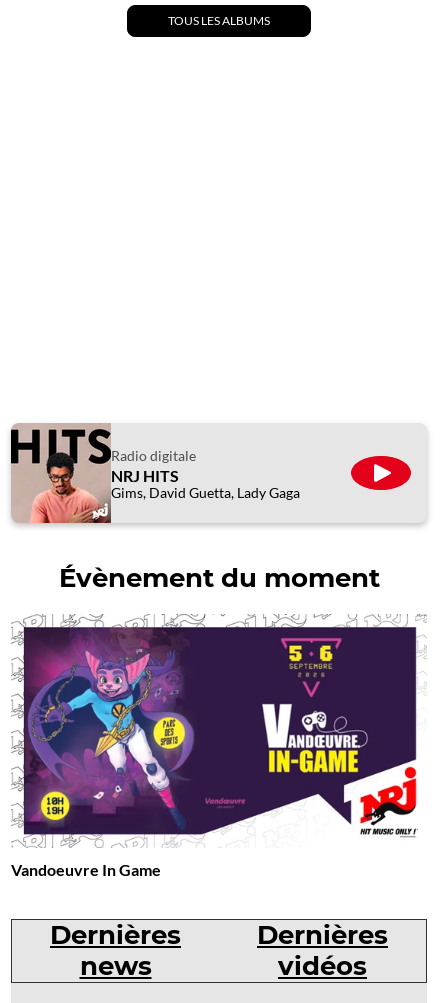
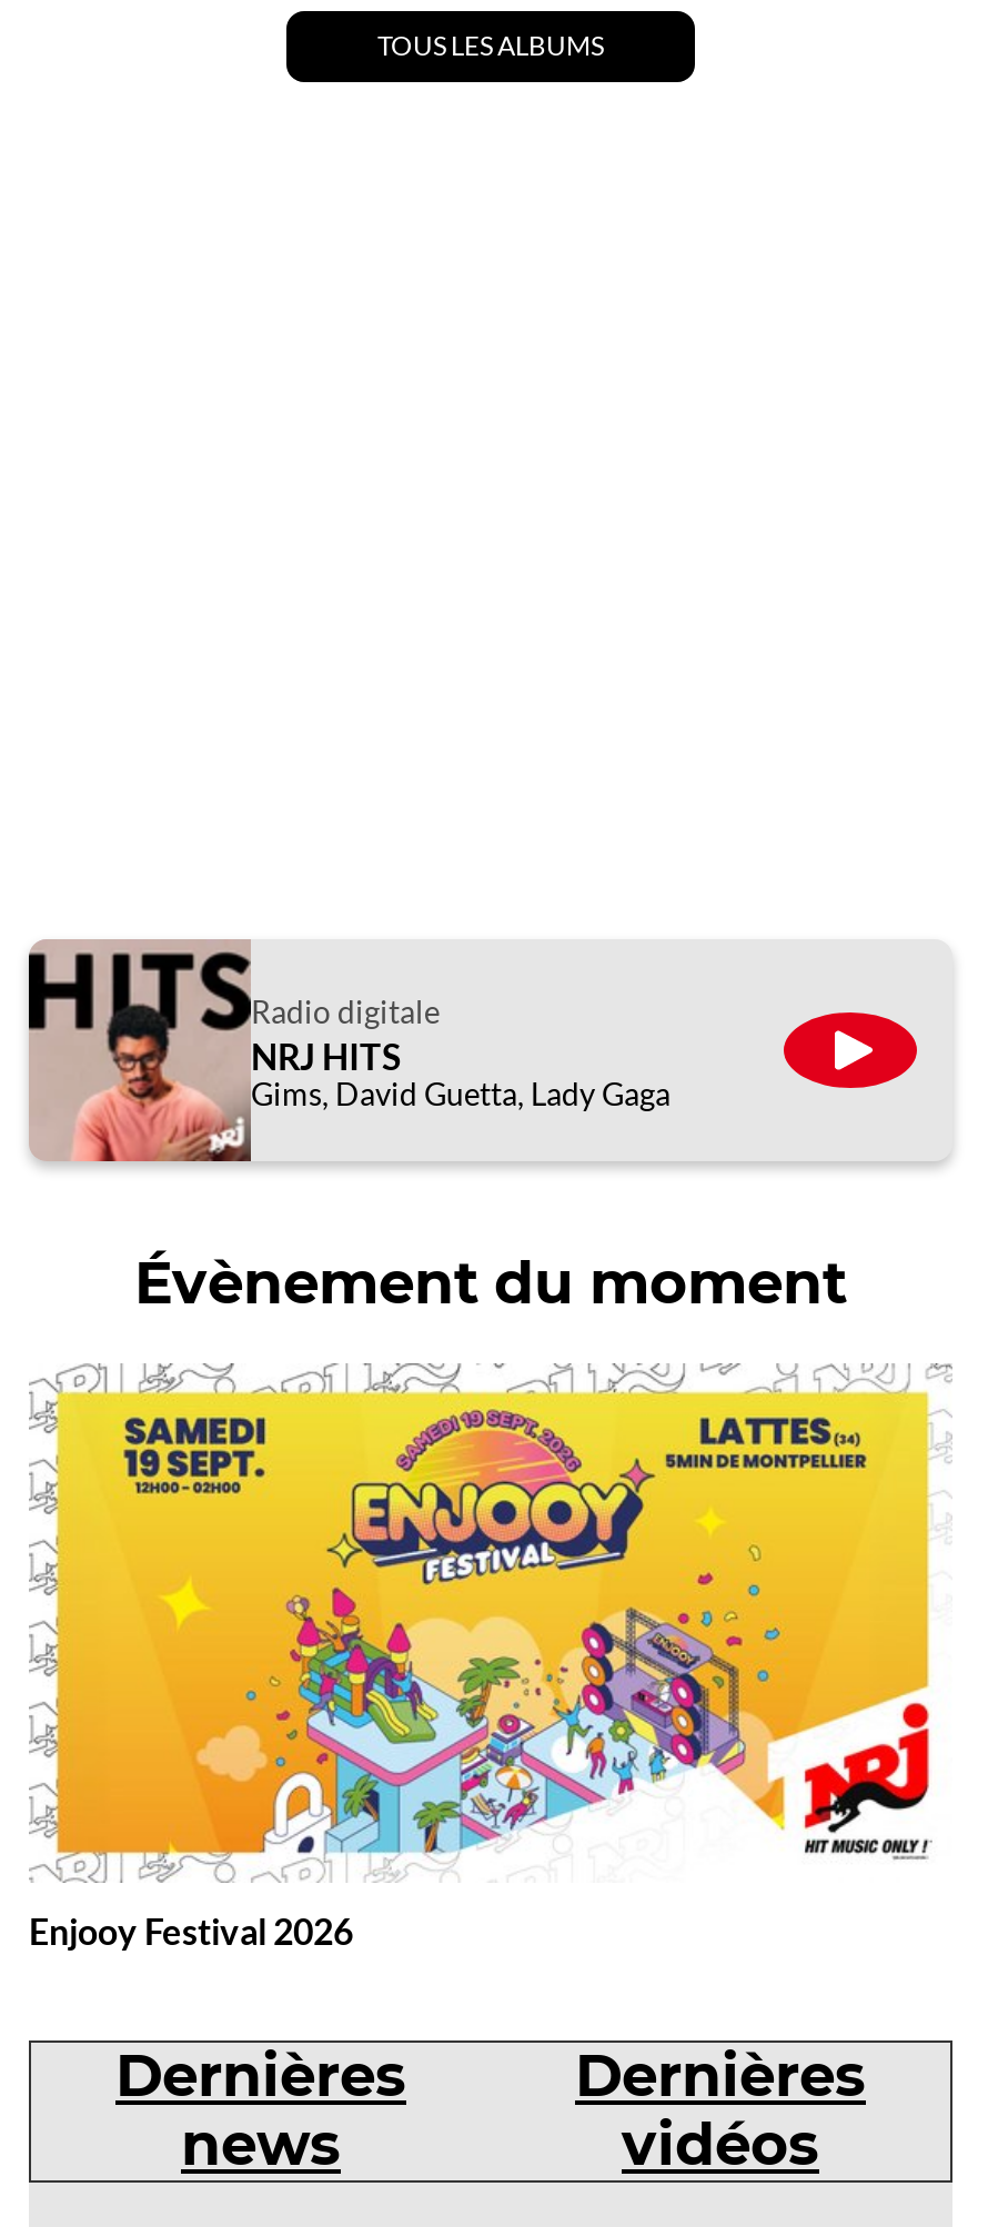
- [image]
- Vandoeuvre In Game
+ [image]
+ Enjooy Festival 2026
